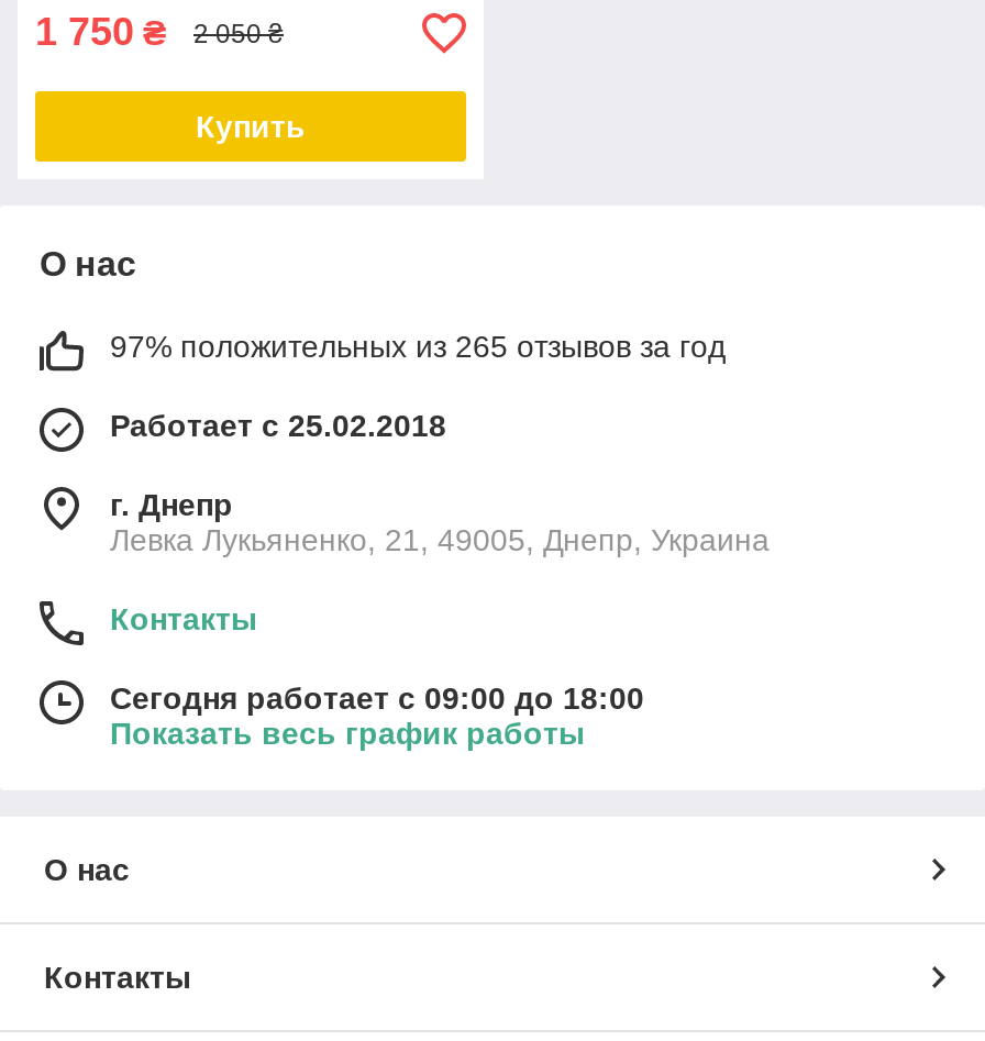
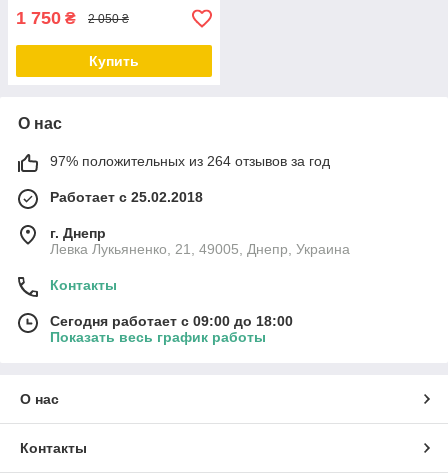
- 97% положительных из 265 отзывов за год
+ 97% положительных из 264 отзывов за год
